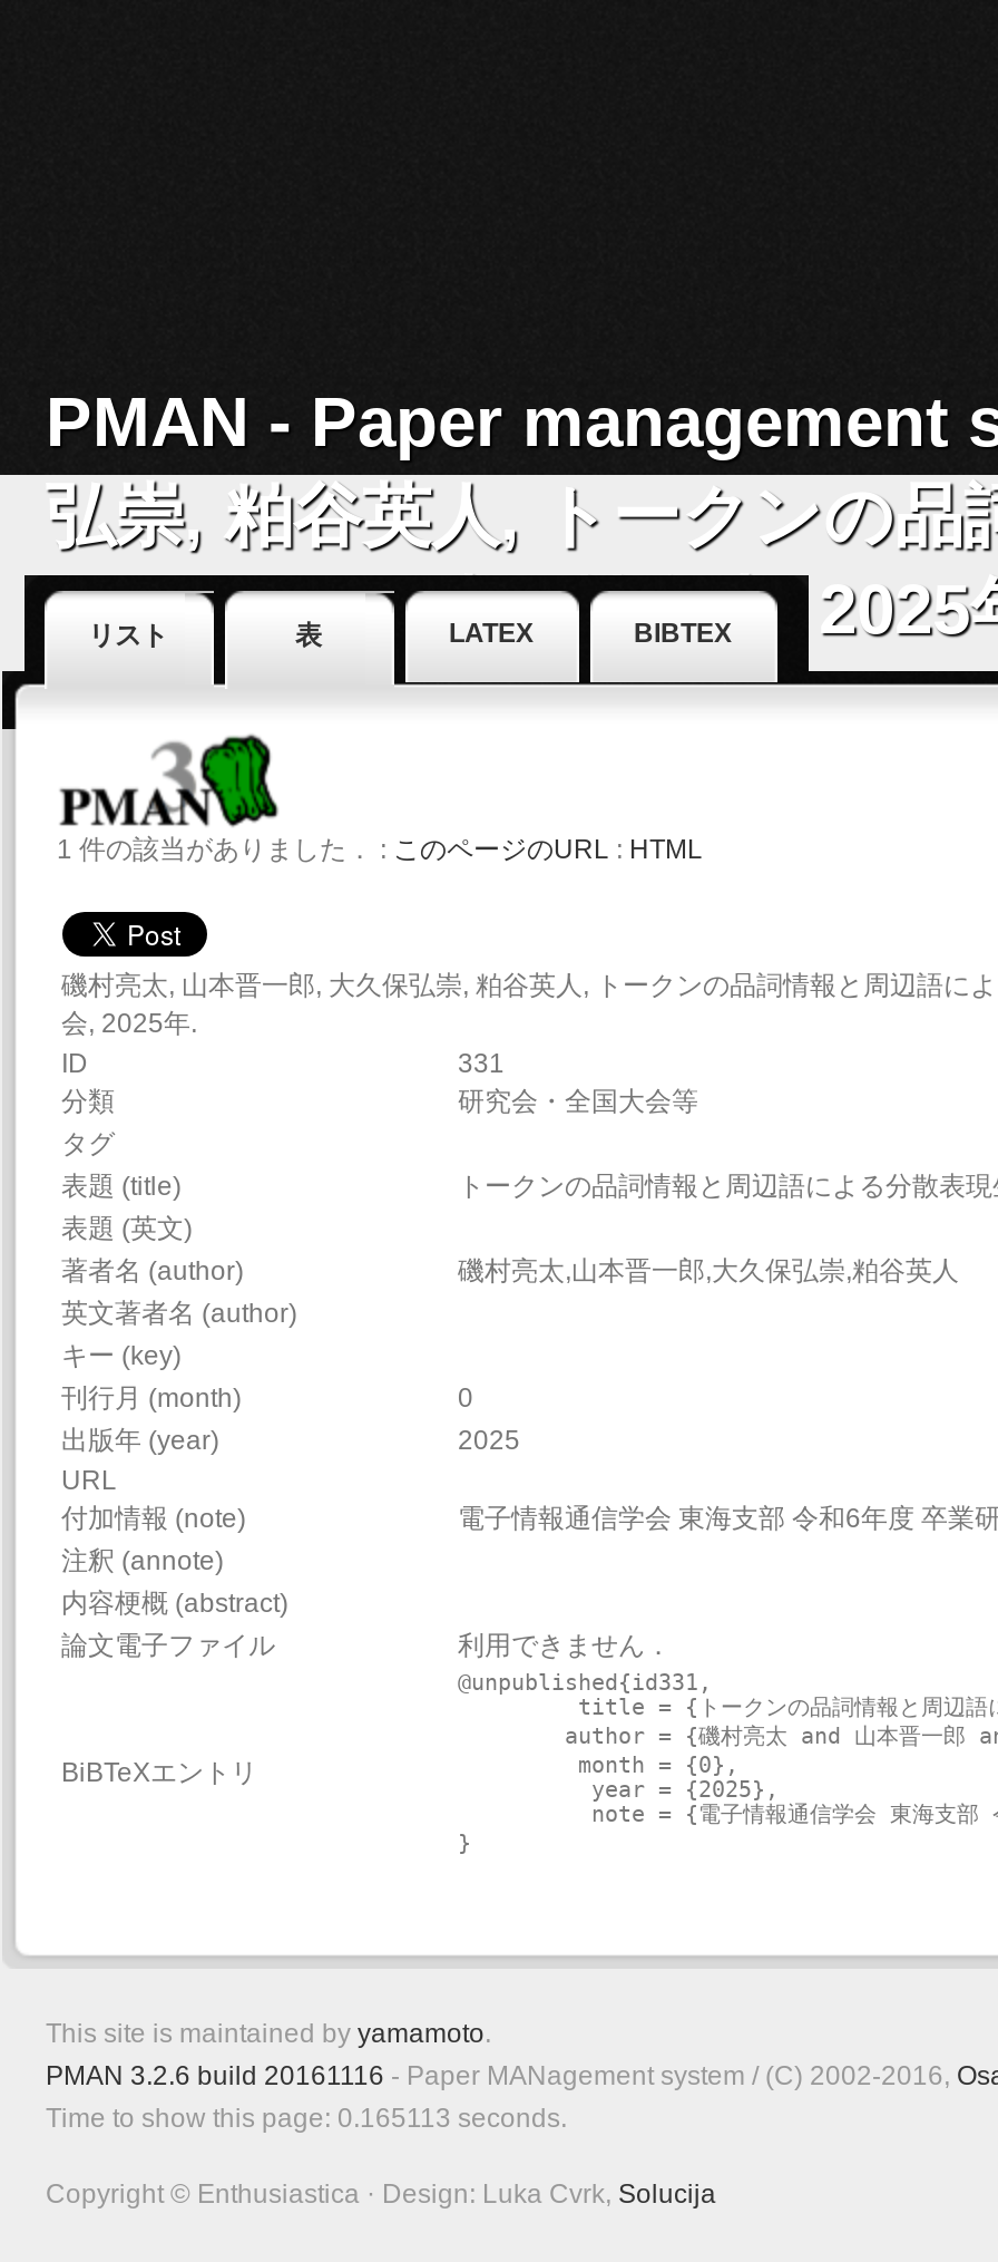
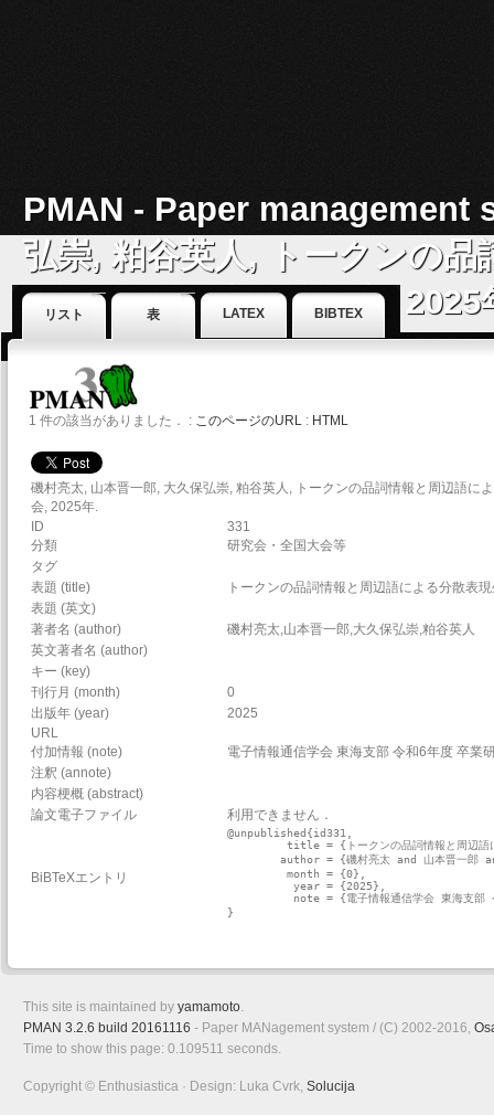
- Time to show this page: 0.165113 seconds.
+ Time to show this page: 0.109511 seconds.
